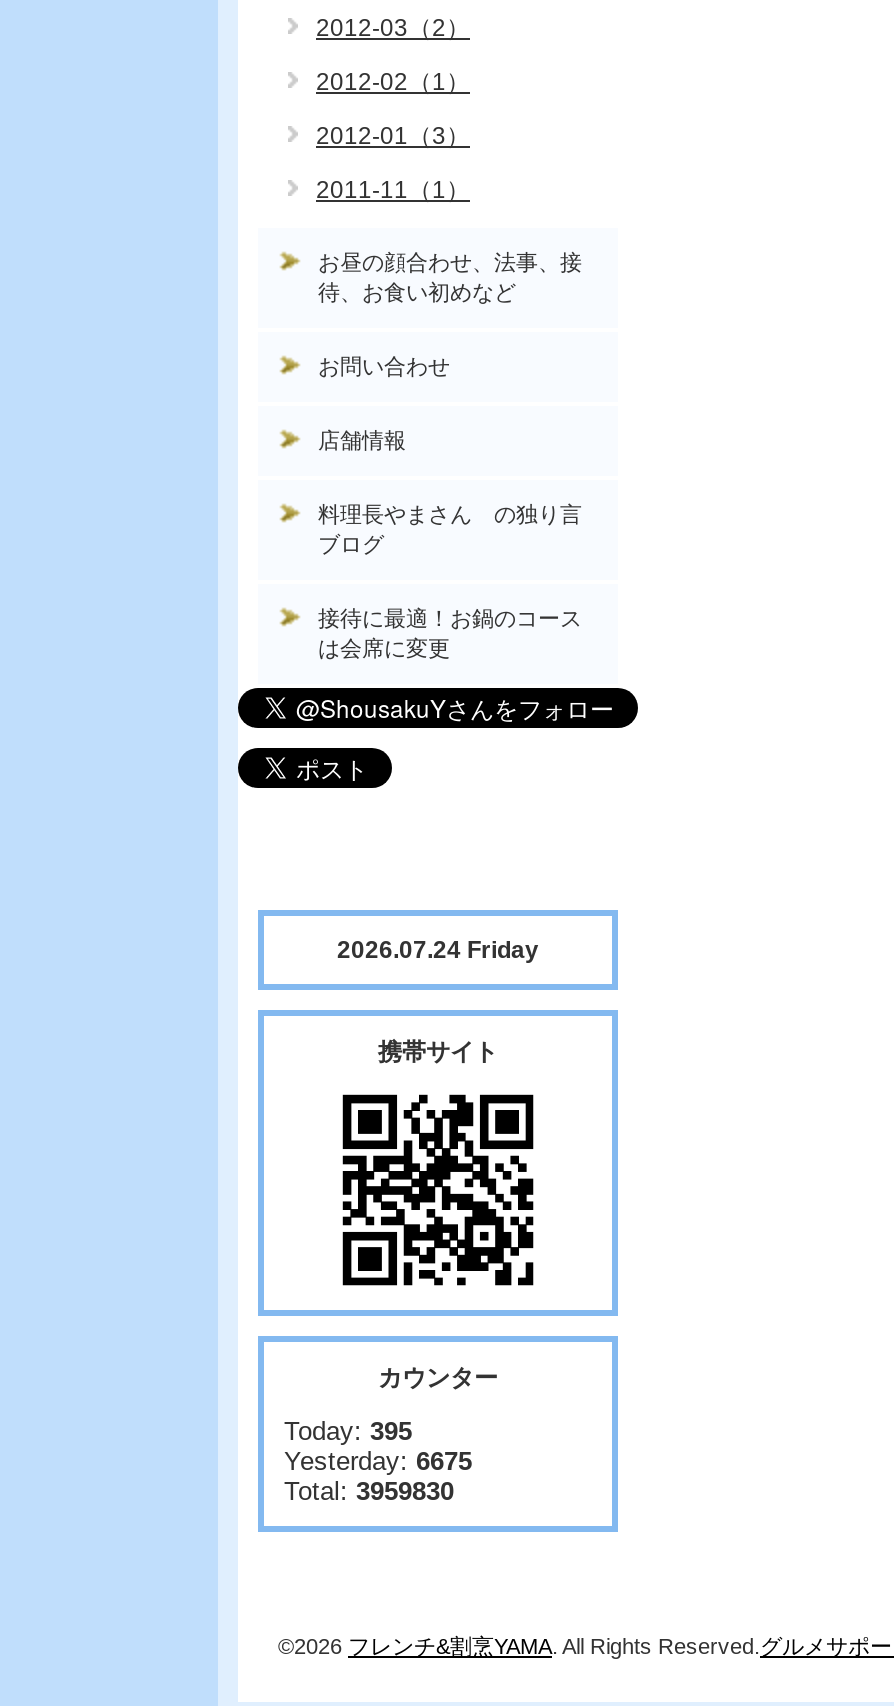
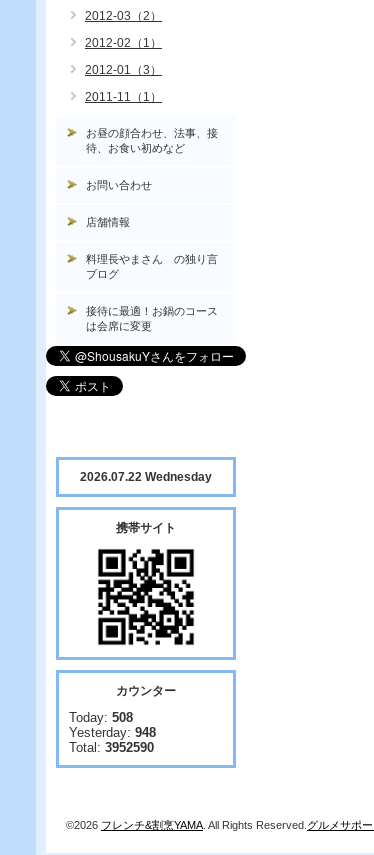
- 2026.07.24 Friday
+ 2026.07.22 Wednesday

- Today: 395
+ Today: 508

- Yesterday: 6675
+ Yesterday: 948

- Total: 3959830
+ Total: 3952590
